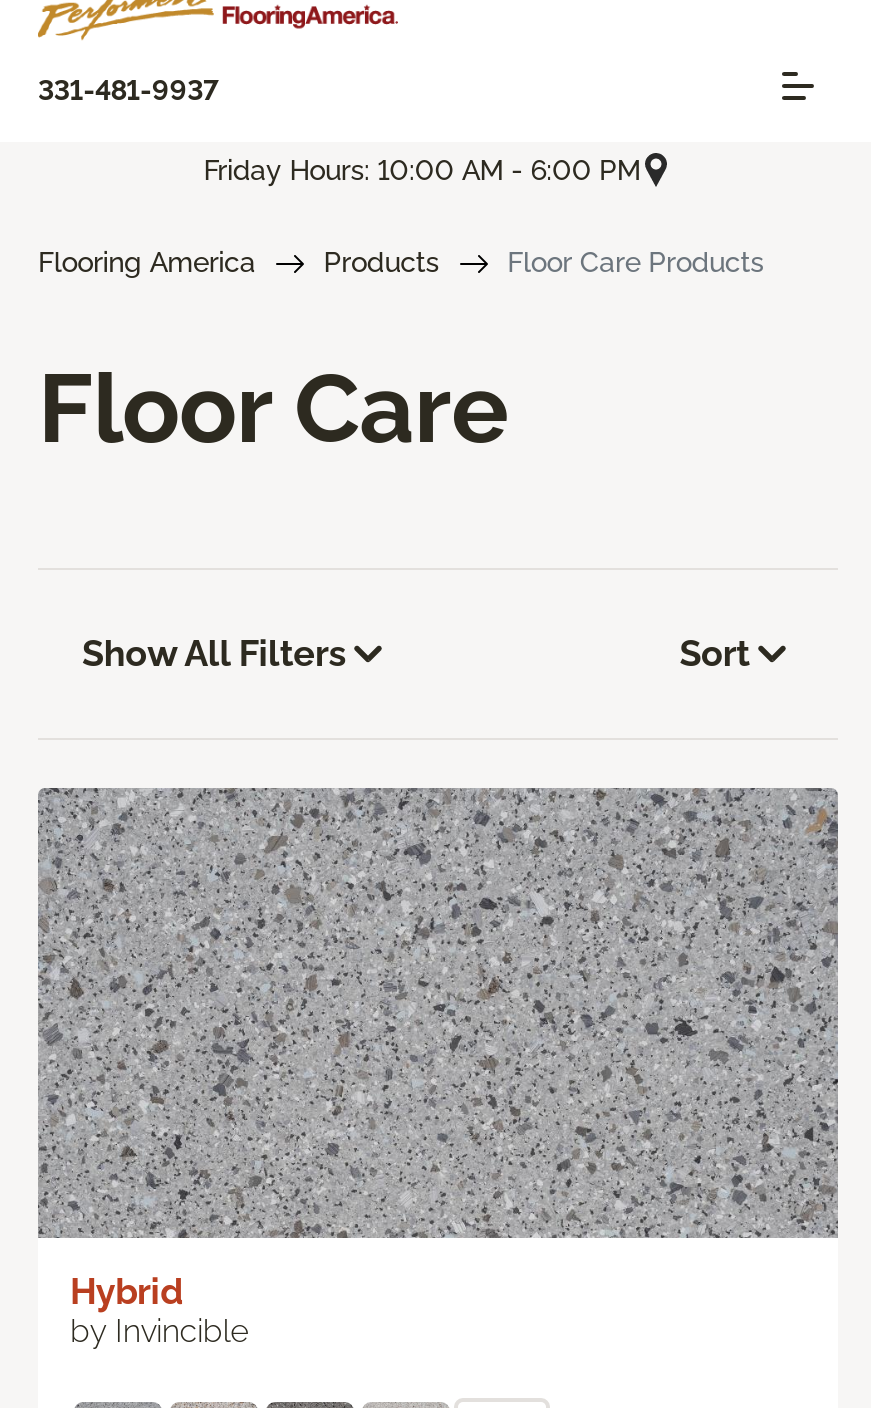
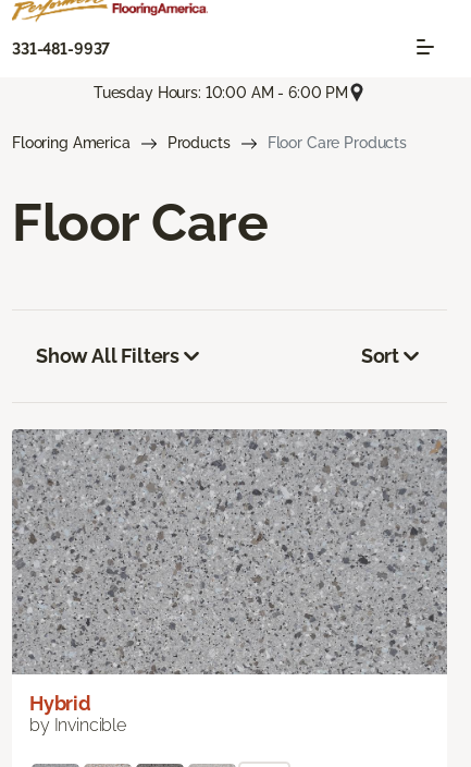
- Friday Hours: 10:00 AM - 6:00 PM
+ Tuesday Hours: 10:00 AM - 6:00 PM
